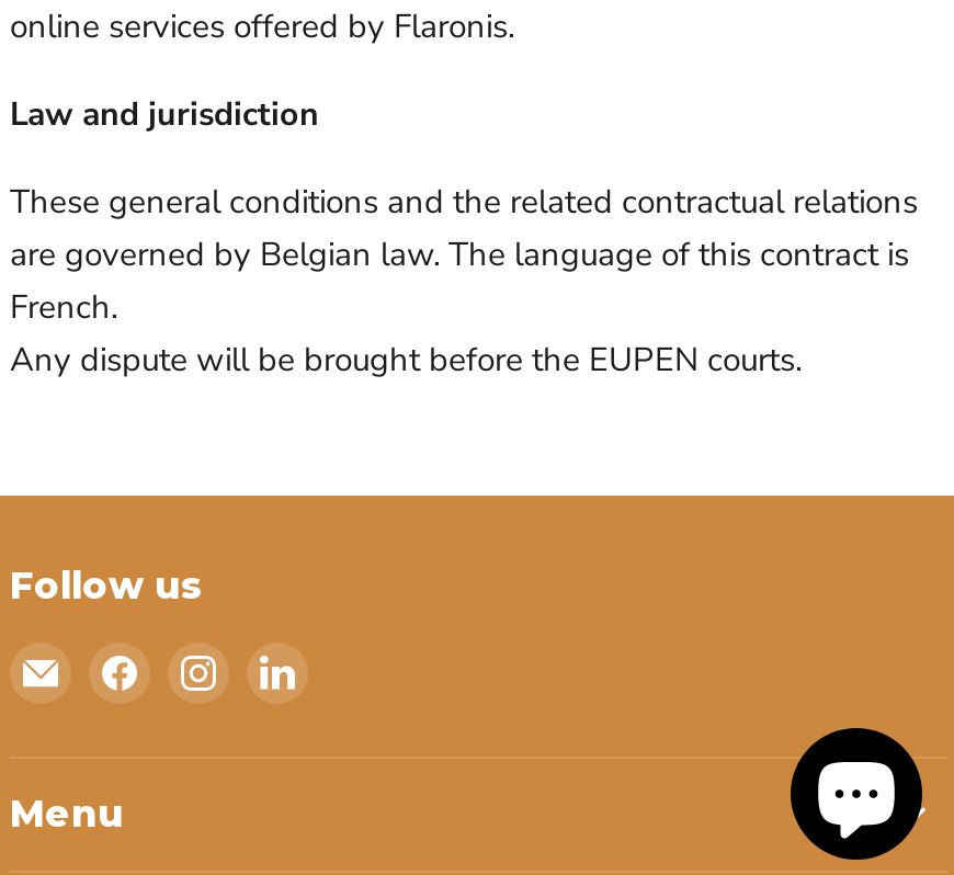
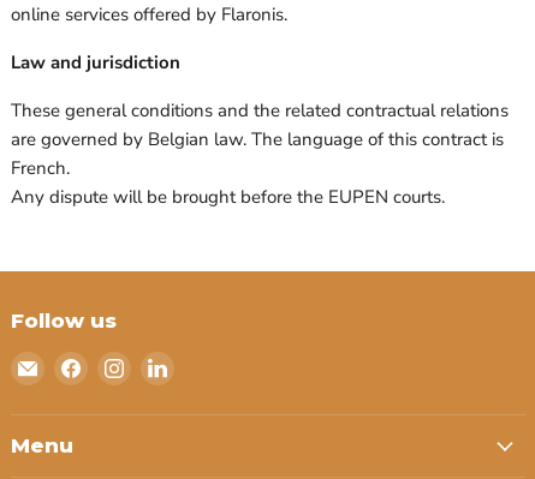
- [image]
